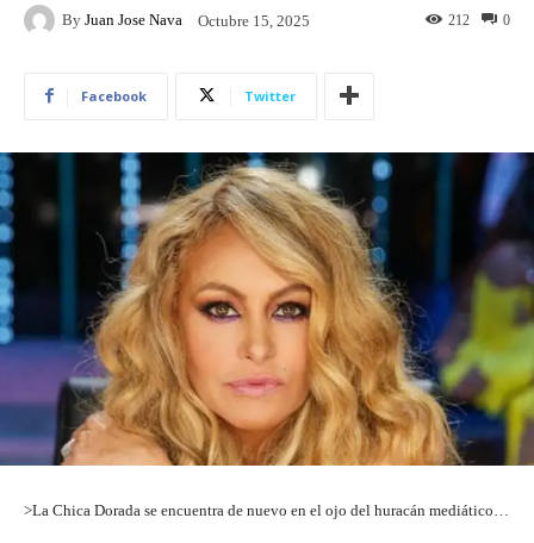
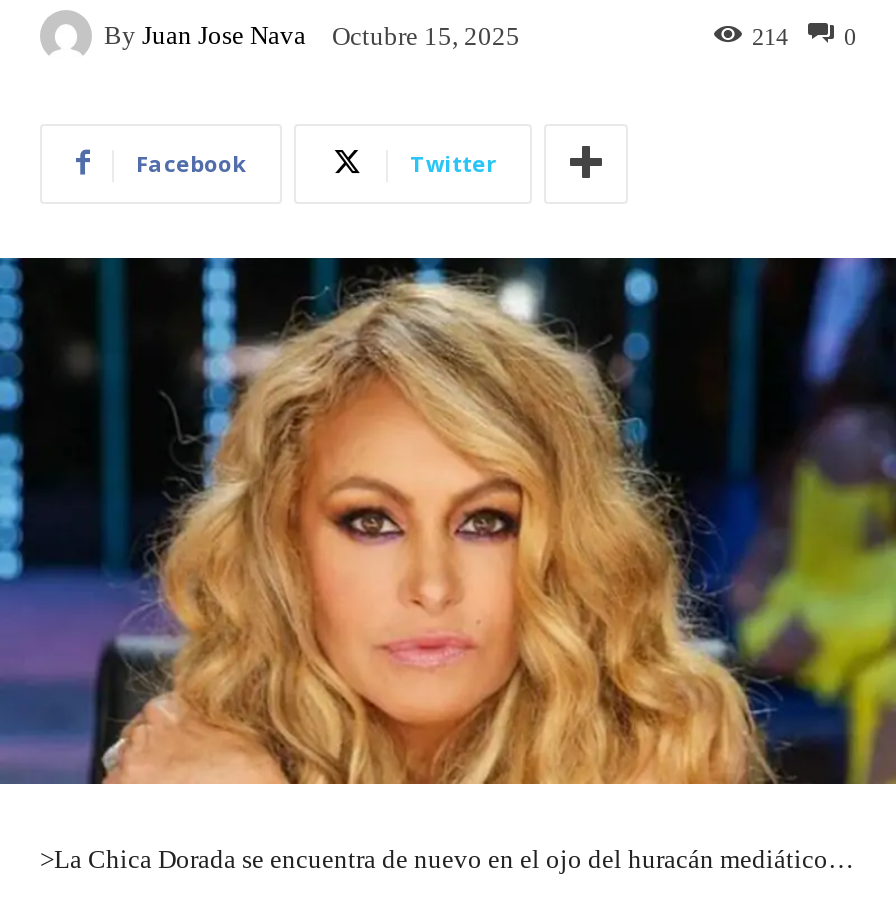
- 212 0
+ 214 0
